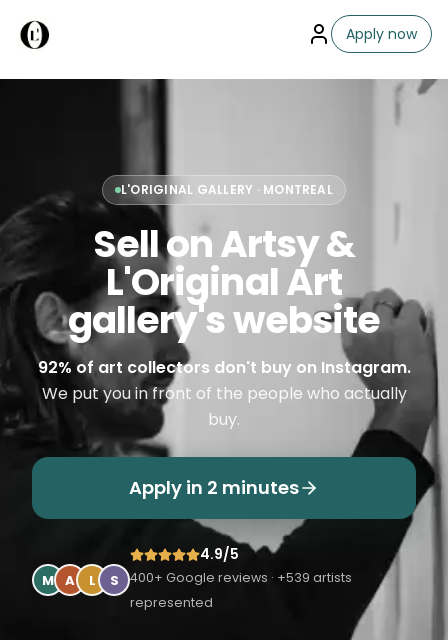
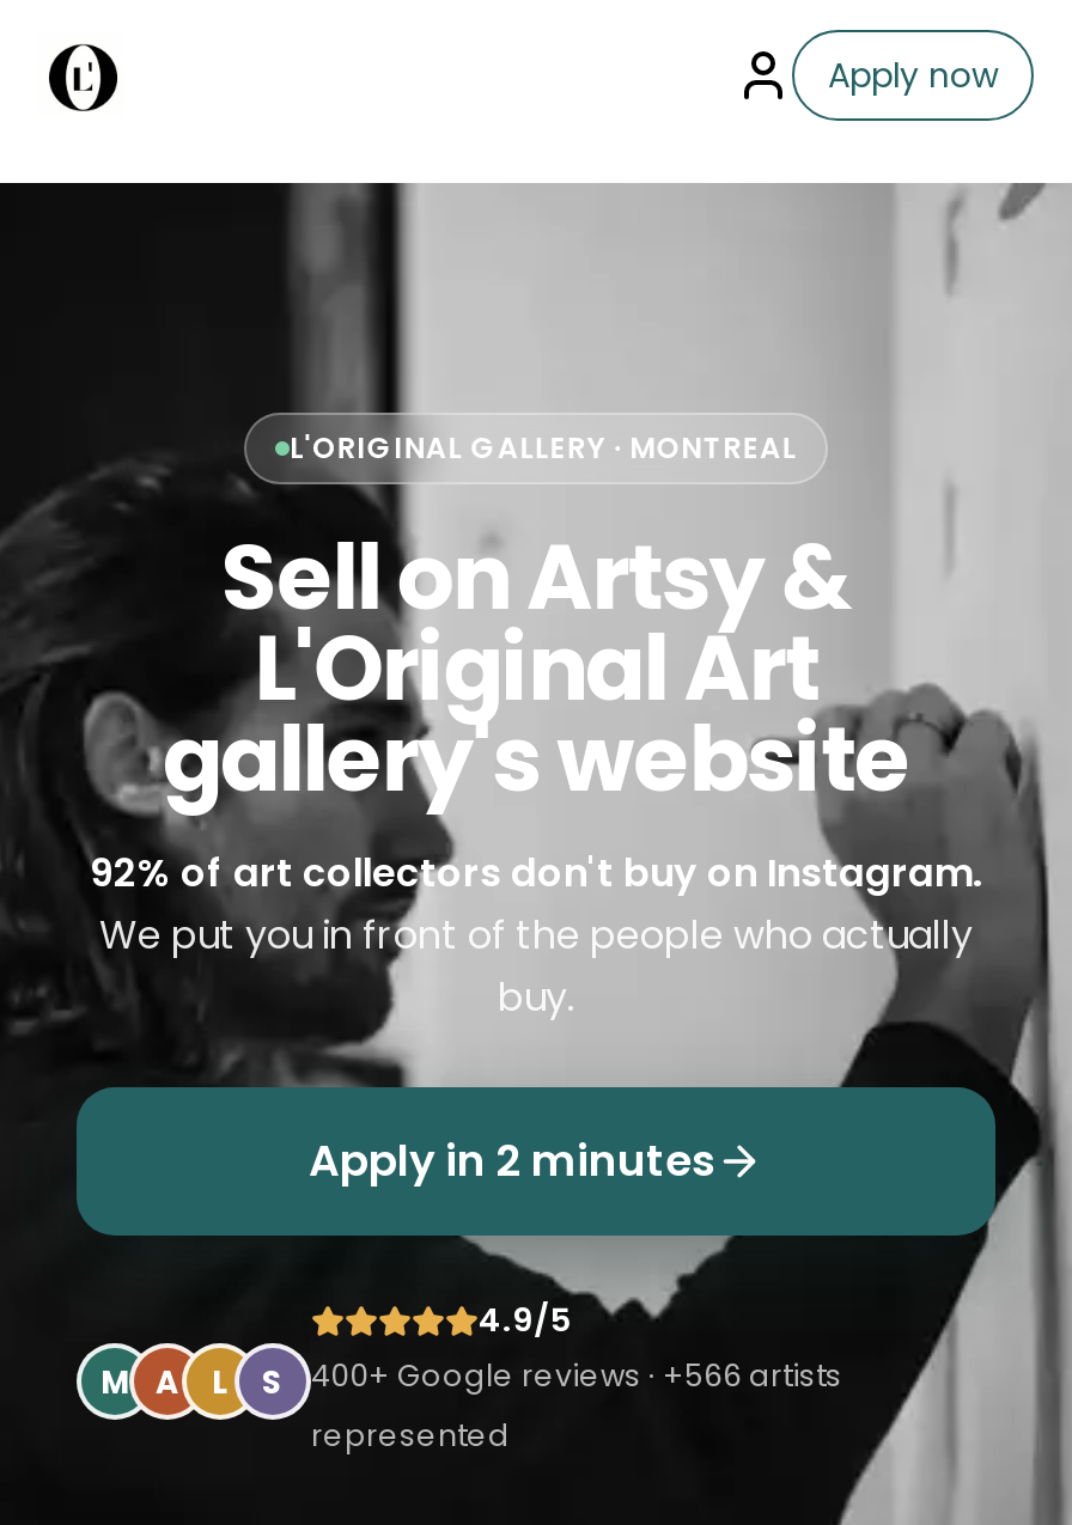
- 400+ Google reviews · +539 artists
+ 400+ Google reviews · +566 artists
